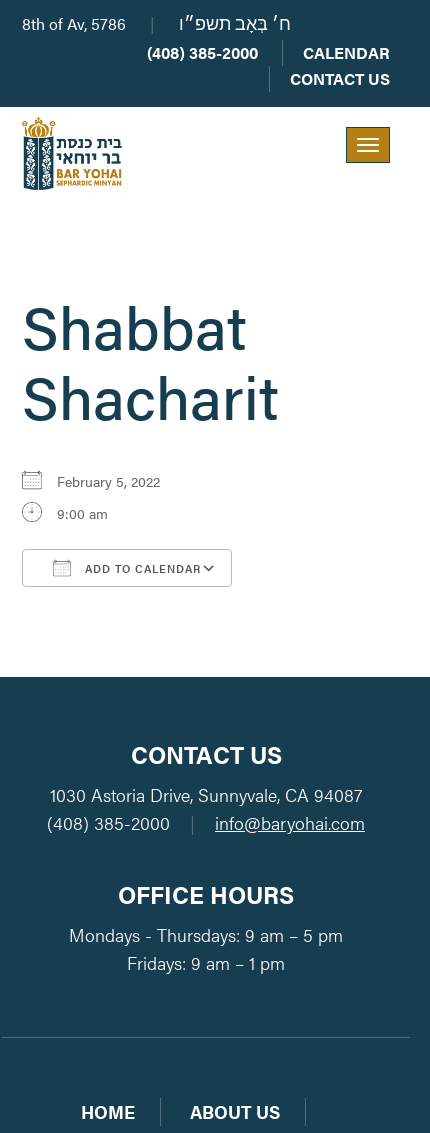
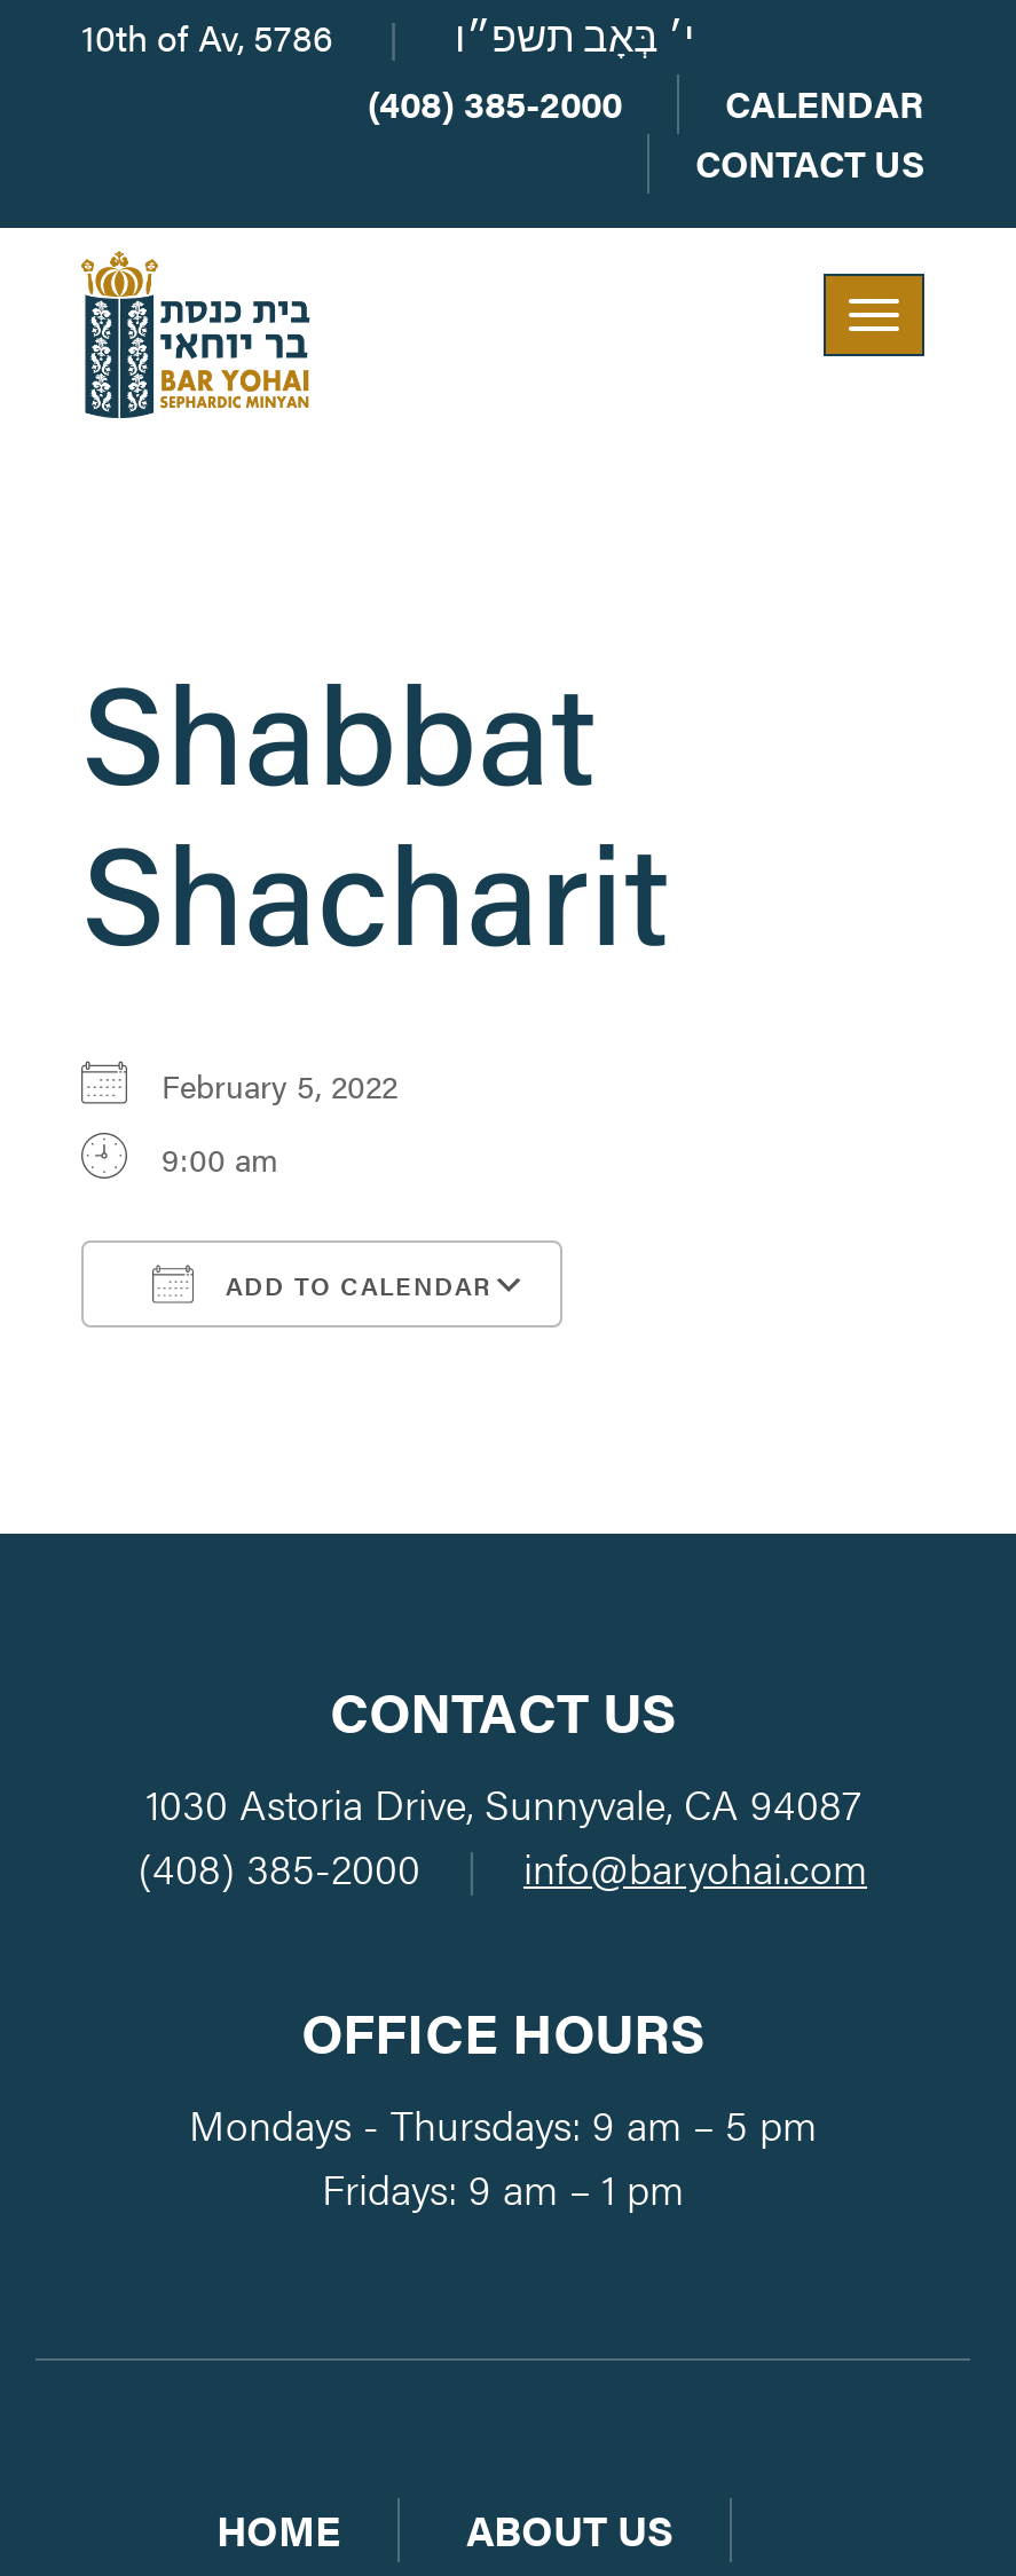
- 8th of Av, 5786
+ 10th of Av, 5786

- ח׳ בְּאָב תשפ״ו
+ י׳ בְּאָב תשפ״ו
